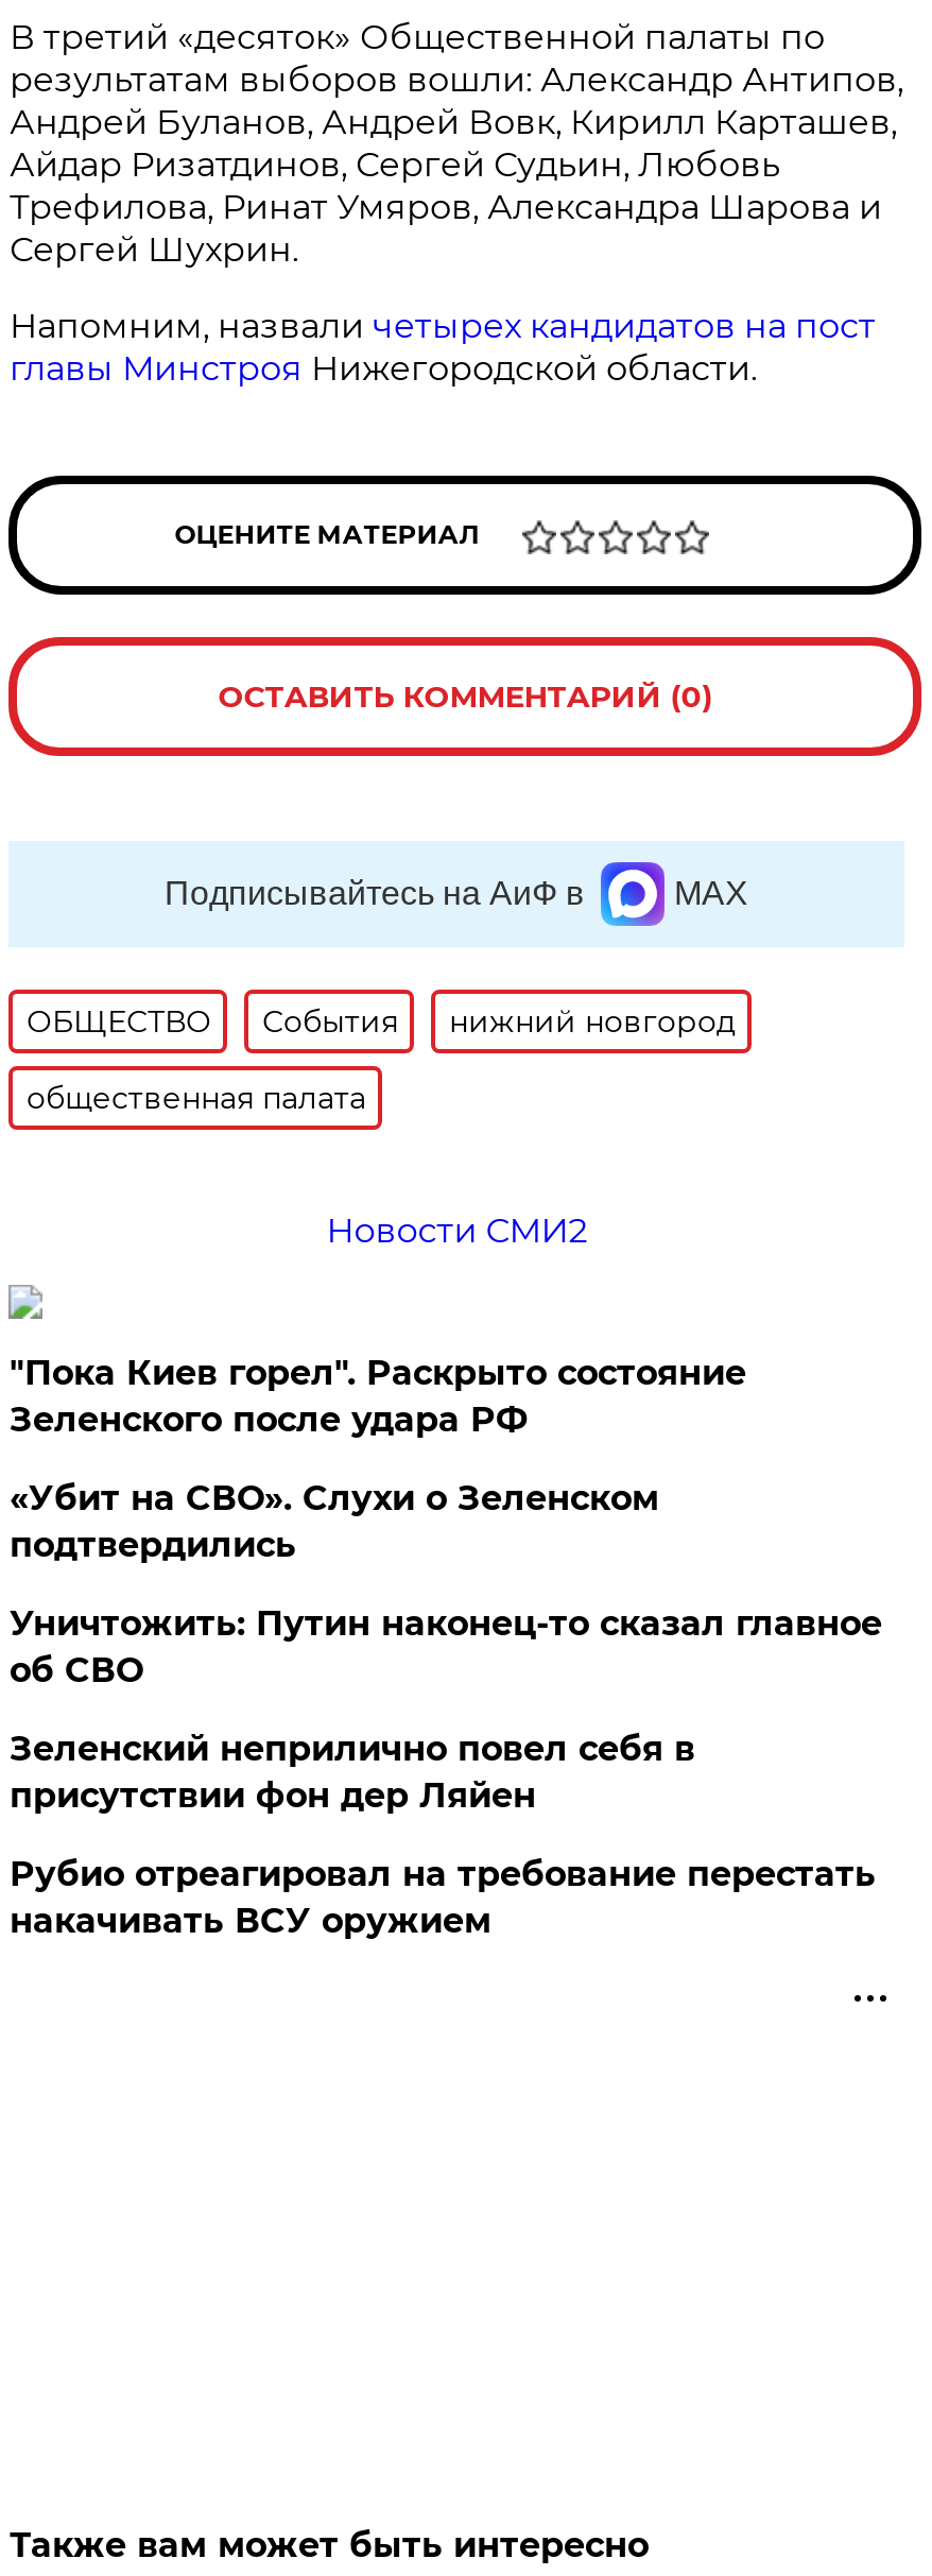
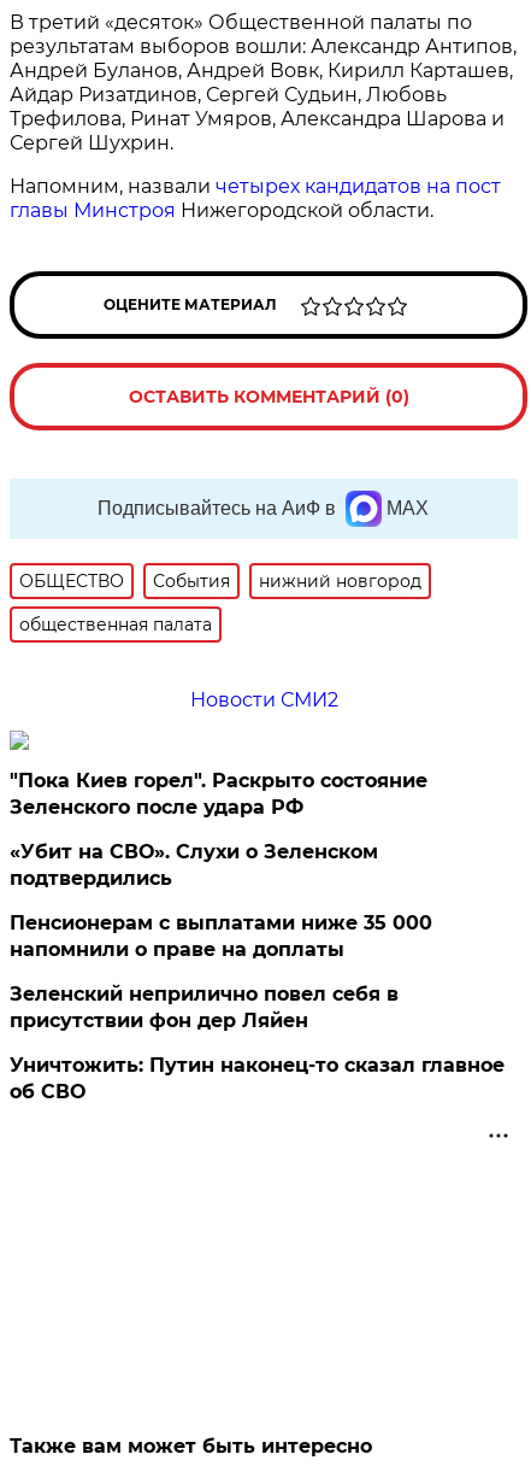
+ Пенсионерам с выплатами ниже 35 000
+ напомнили о праве на доплаты

moved down: Уничтожить: Путин наконец-то сказал главное | об СВО

- Рубио отреагировал на требование перестать
- накачивать ВСУ оружием
